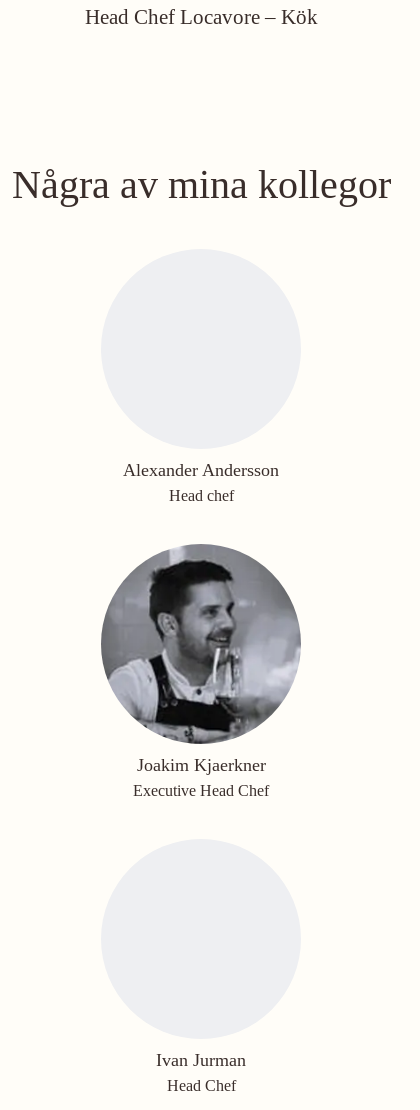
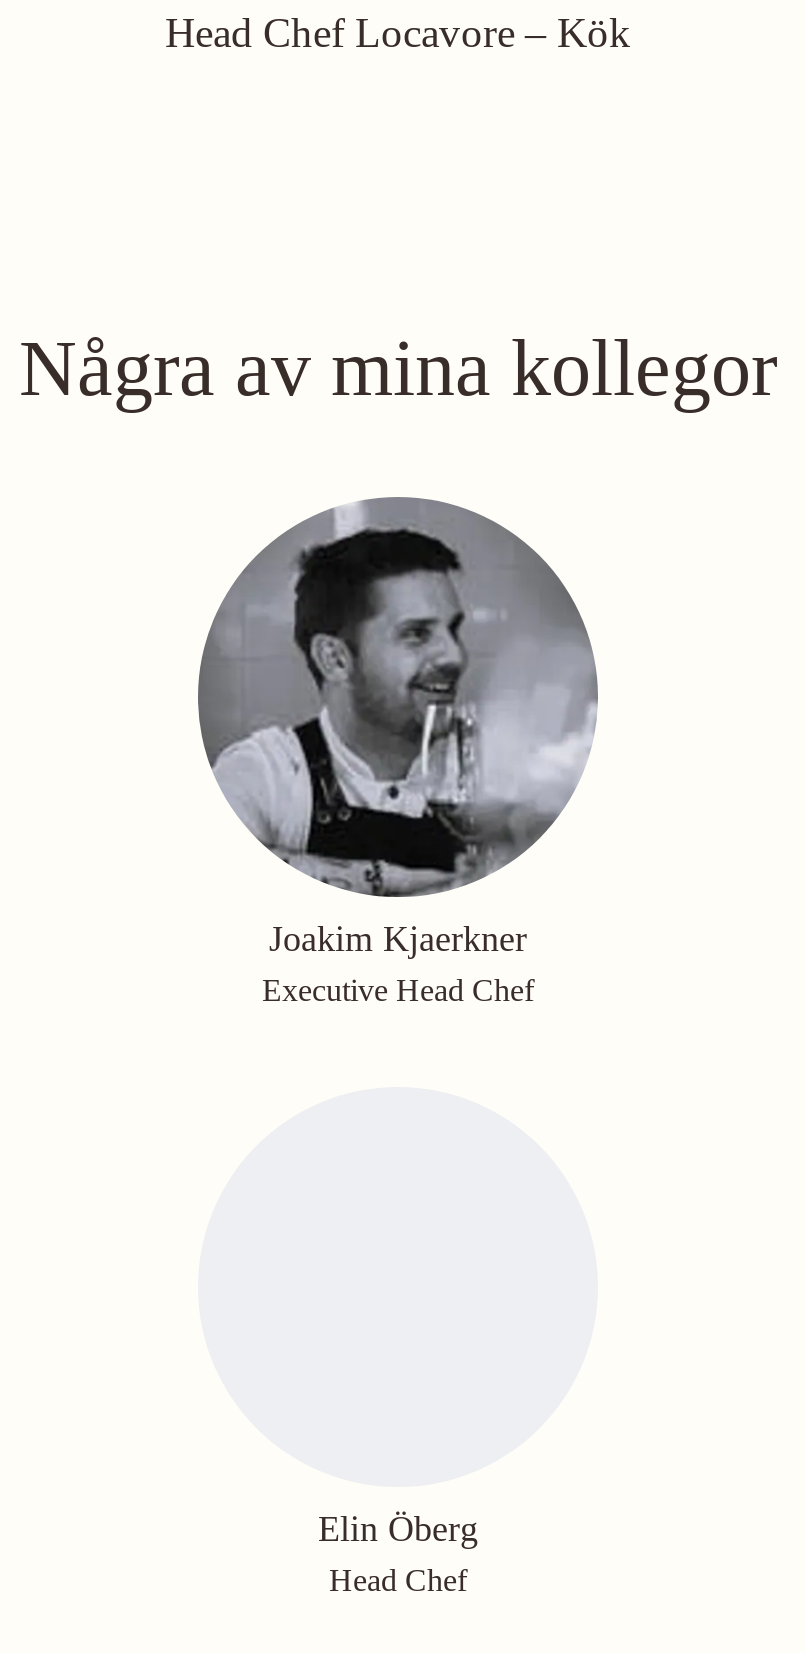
- Alexander Andersson
- Head chef

- Ivan Jurman
+ Elin Öberg
